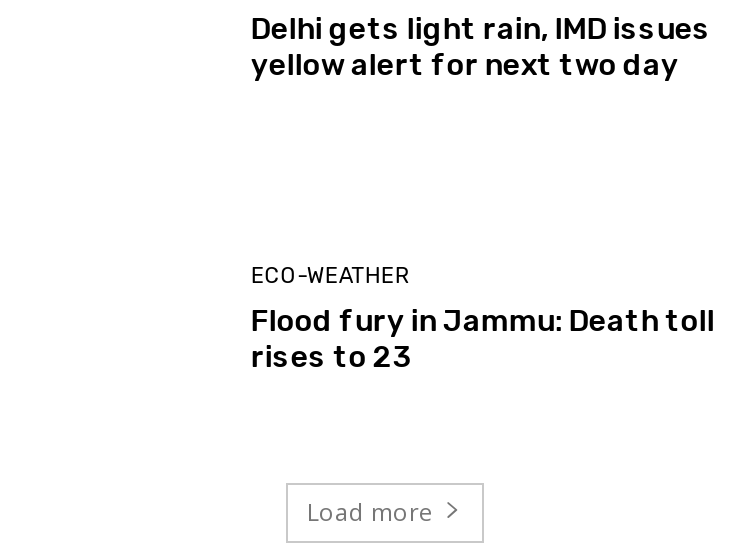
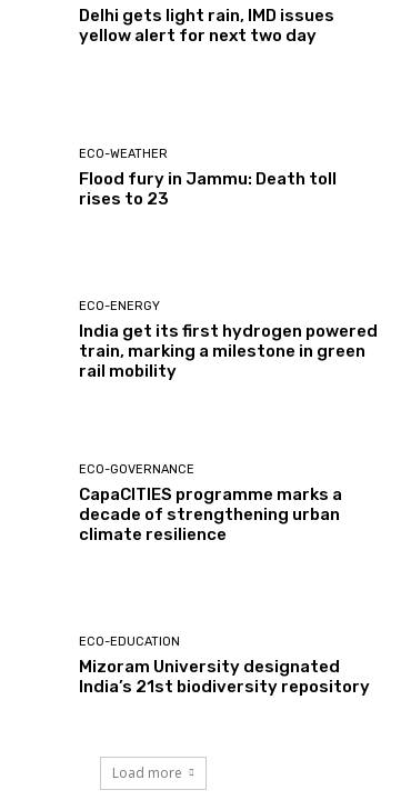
+ ECO-ENERGY
+ India get its first hydrogen powered
+ train, marking a milestone in green
+ rail mobility

+ ECO-GOVERNANCE
+ CapaCITIES programme marks a
+ decade of strengthening urban
+ climate resilience

+ ECO-EDUCATION
+ Mizoram University designated
+ India’s 21st biodiversity repository
